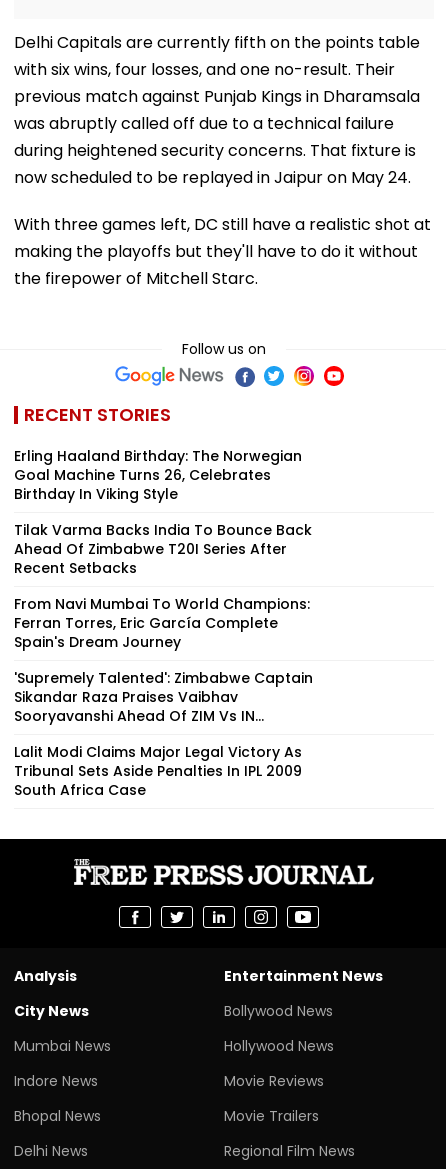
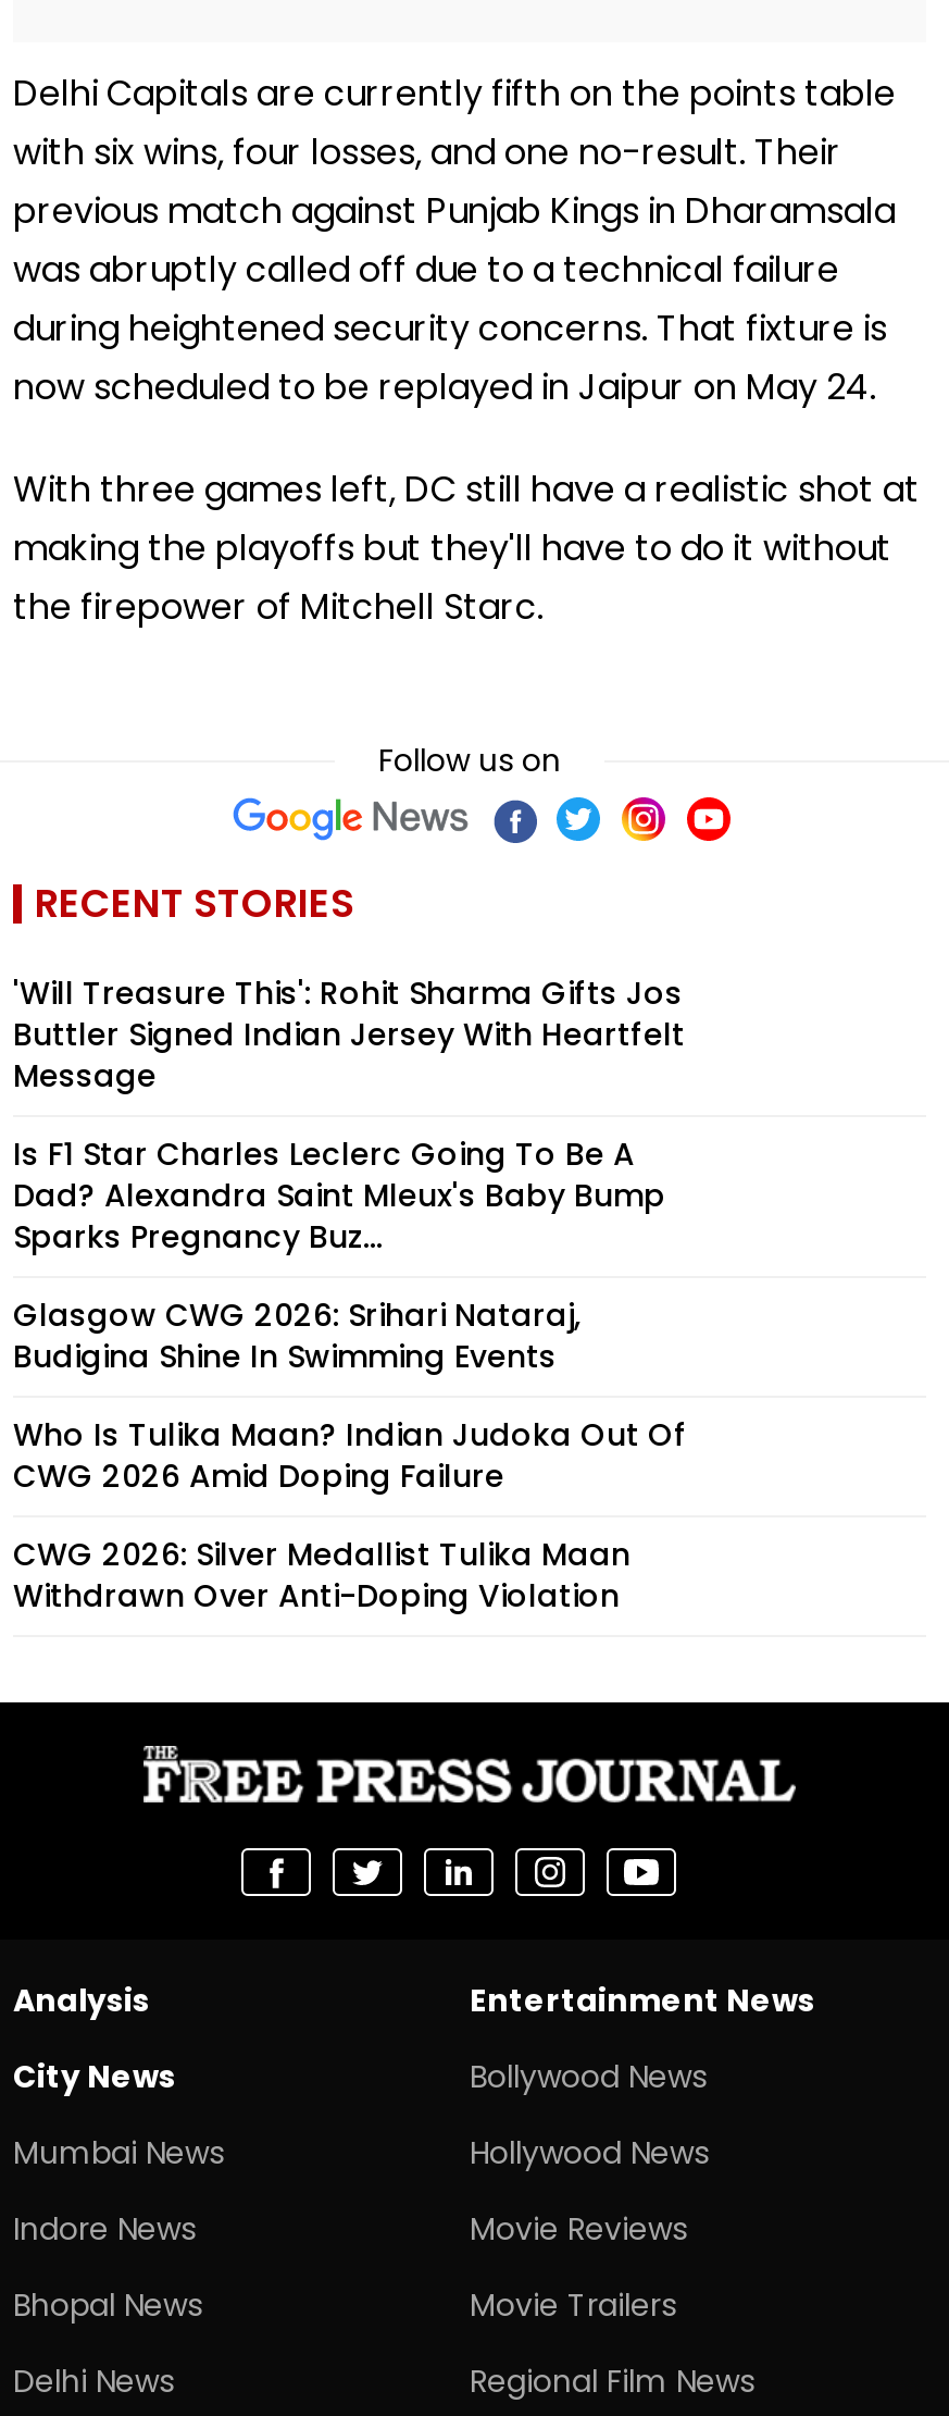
- Erling Haaland Birthday: The Norwegian
- Goal Machine Turns 26, Celebrates
- Birthday In Viking Style
+ 'Will Treasure This': Rohit Sharma Gifts Jos
+ Buttler Signed Indian Jersey With Heartfelt
+ Message

- Tilak Varma Backs India To Bounce Back
- Ahead Of Zimbabwe T20I Series After
- Recent Setbacks
+ Is F1 Star Charles Leclerc Going To Be A
+ Dad? Alexandra Saint Mleux's Baby Bump
+ Sparks Pregnancy Buz...

- From Navi Mumbai To World Champions:
- Ferran Torres, Eric García Complete
- Spain's Dream Journey
+ Glasgow CWG 2026: Srihari Nataraj,
+ Budigina Shine In Swimming Events

- 'Supremely Talented': Zimbabwe Captain
- Sikandar Raza Praises Vaibhav
- Sooryavanshi Ahead Of ZIM Vs IN...
+ Who Is Tulika Maan? Indian Judoka Out Of
+ CWG 2026 Amid Doping Failure

- Lalit Modi Claims Major Legal Victory As
- Tribunal Sets Aside Penalties In IPL 2009
- South Africa Case
+ CWG 2026: Silver Medallist Tulika Maan
+ Withdrawn Over Anti-Doping Violation
